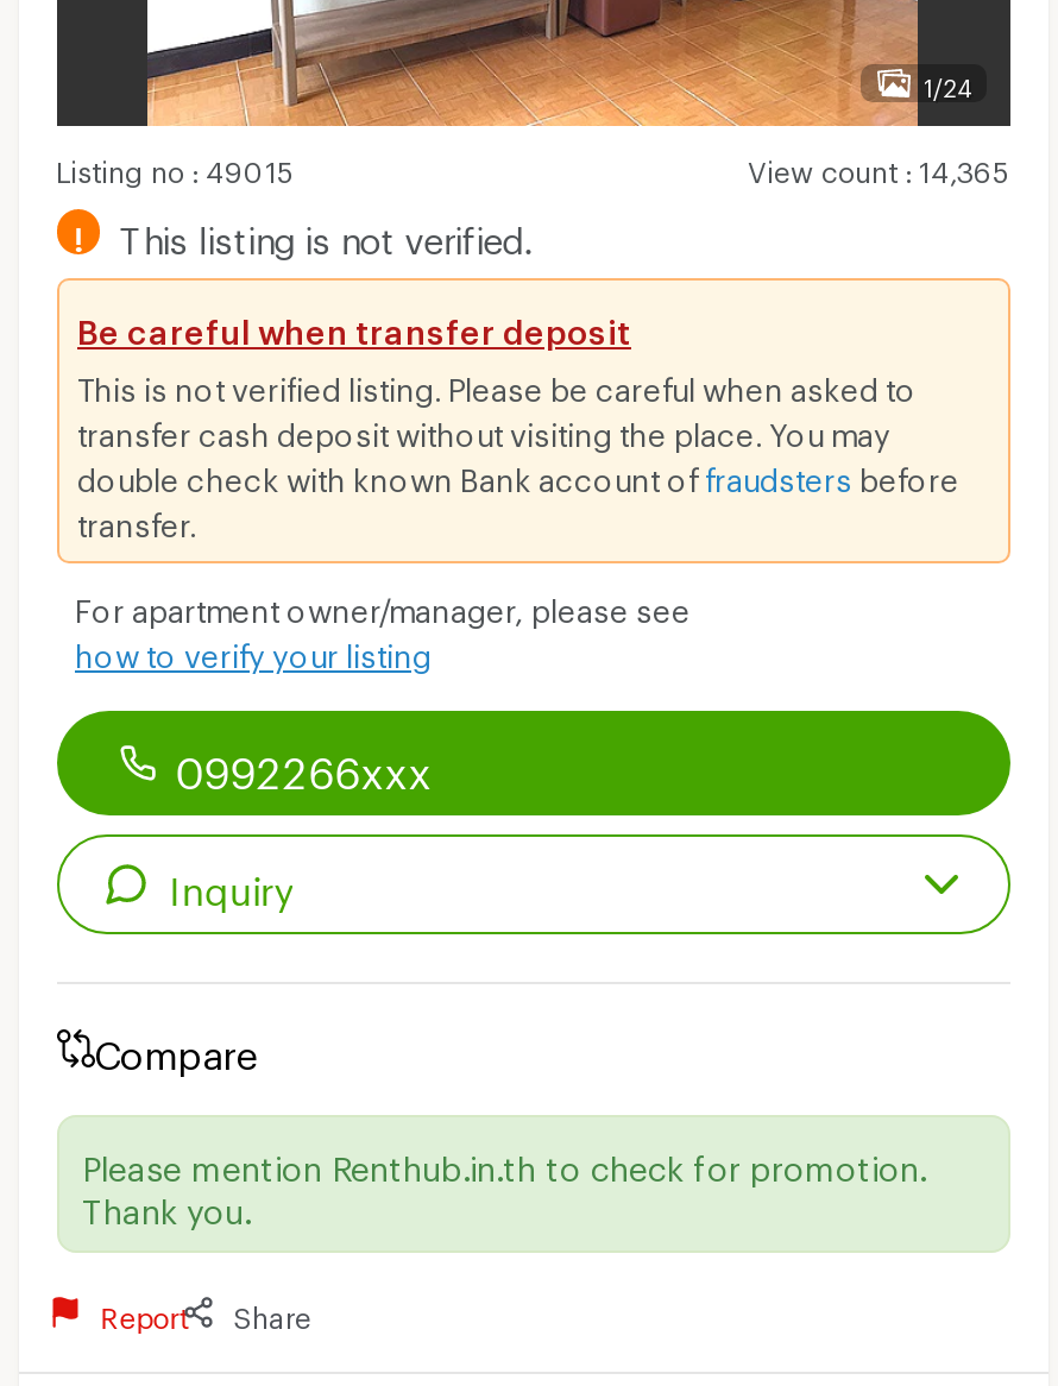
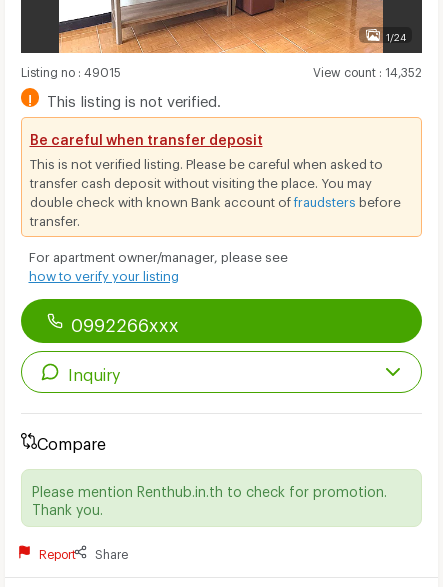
- View count: 14,365
+ View count: 14,352
